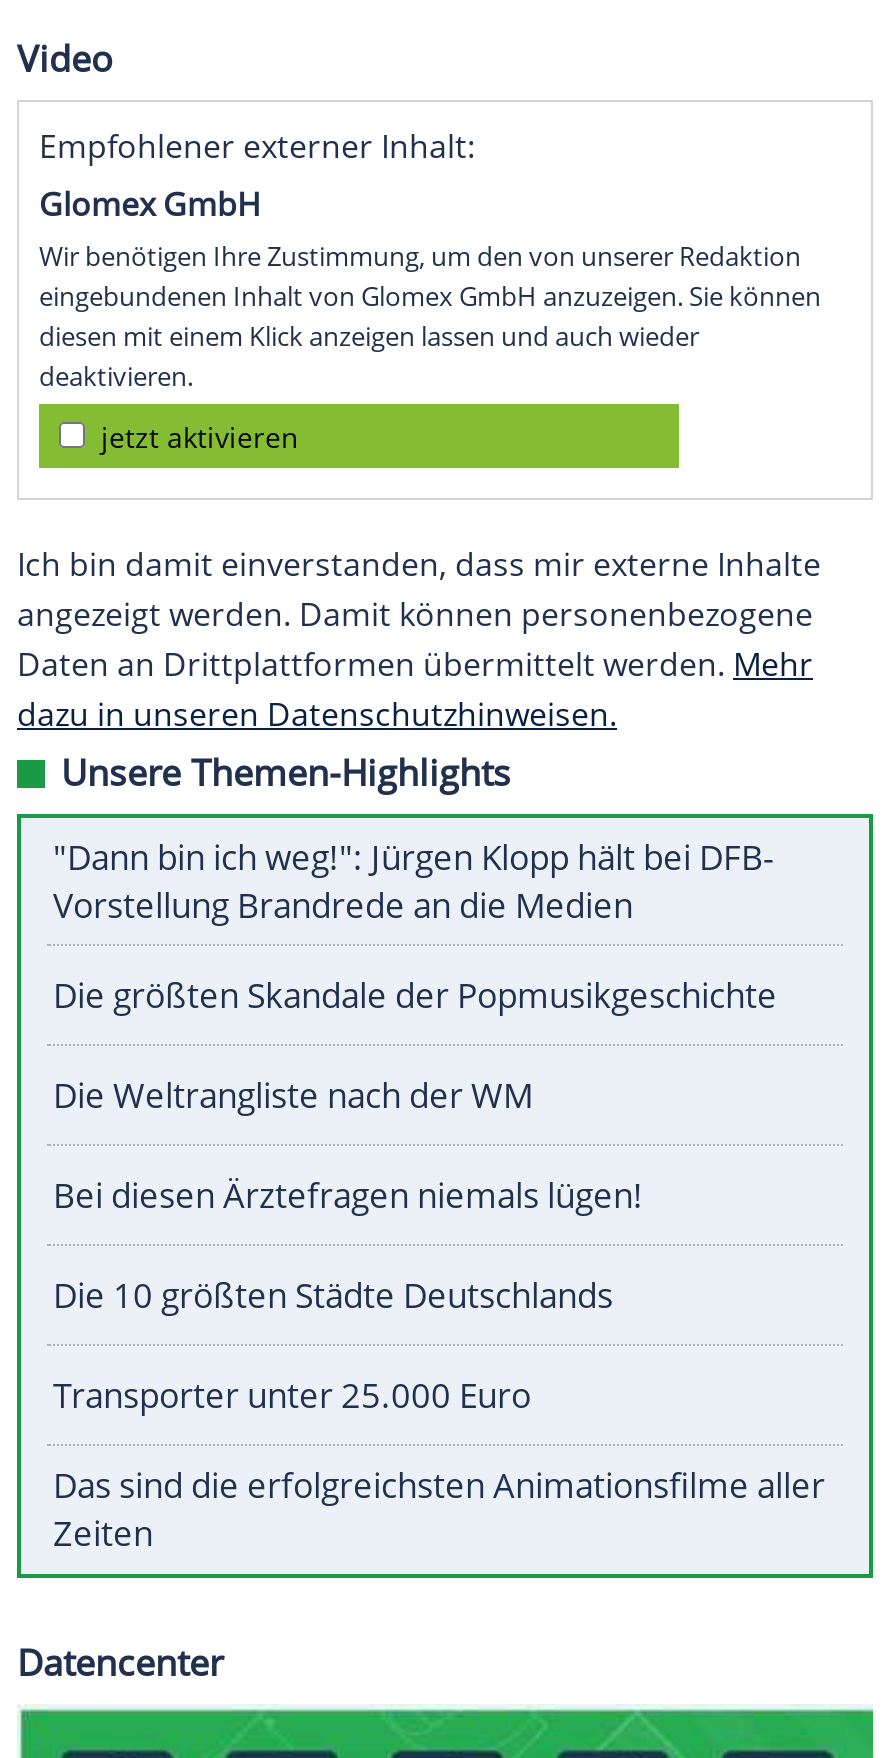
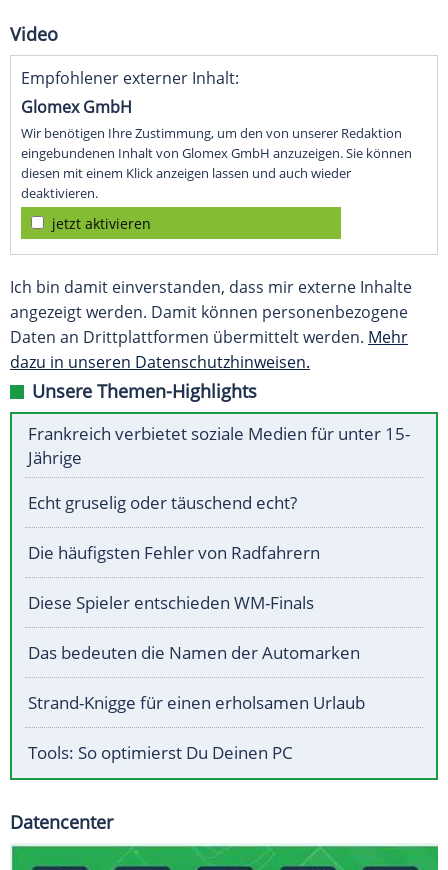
- "Dann bin ich weg!": Jürgen Klopp hält bei DFB-
- Vorstellung Brandrede an die Medien
+ Frankreich verbietet soziale Medien für unter 15-
+ Jährige

- Die größten Skandale der Popmusikgeschichte
+ Echt gruselig oder täuschend echt?

- Die Weltrangliste nach der WM
+ Die häufigsten Fehler von Radfahrern

- Bei diesen Ärztefragen niemals lügen!
+ Diese Spieler entschieden WM-Finals

- Die 10 größten Städte Deutschlands
+ Das bedeuten die Namen der Automarken

- Transporter unter 25.000 Euro
+ Strand-Knigge für einen erholsamen Urlaub

- Das sind die erfolgreichsten Animationsfilme aller
- Zeiten
+ Tools: So optimierst Du Deinen PC
